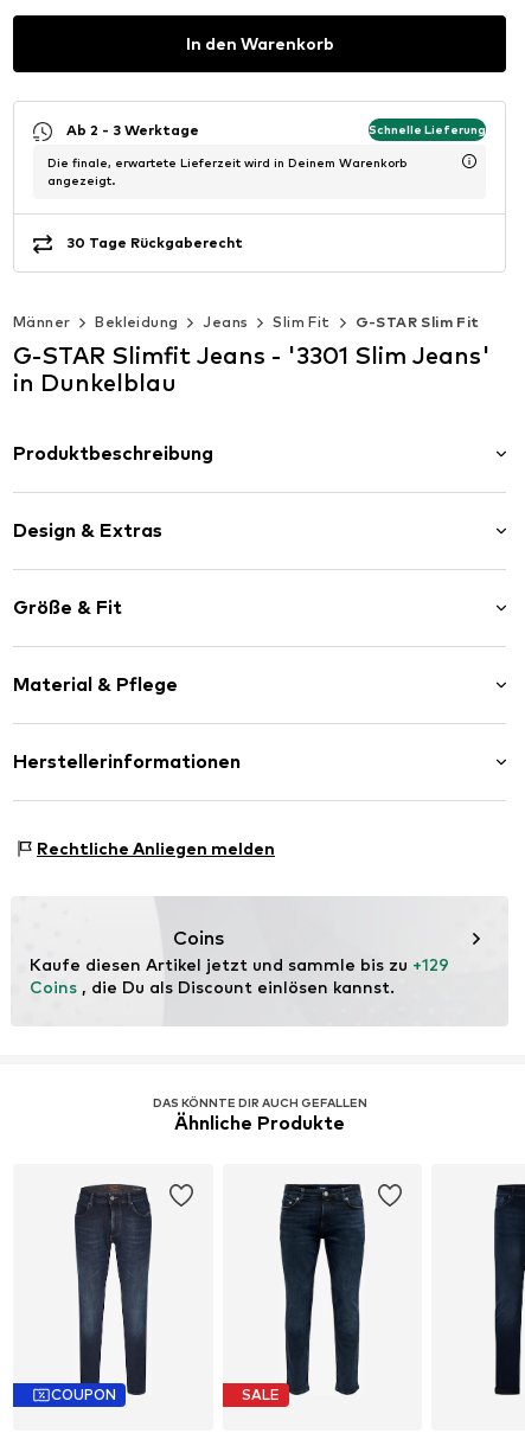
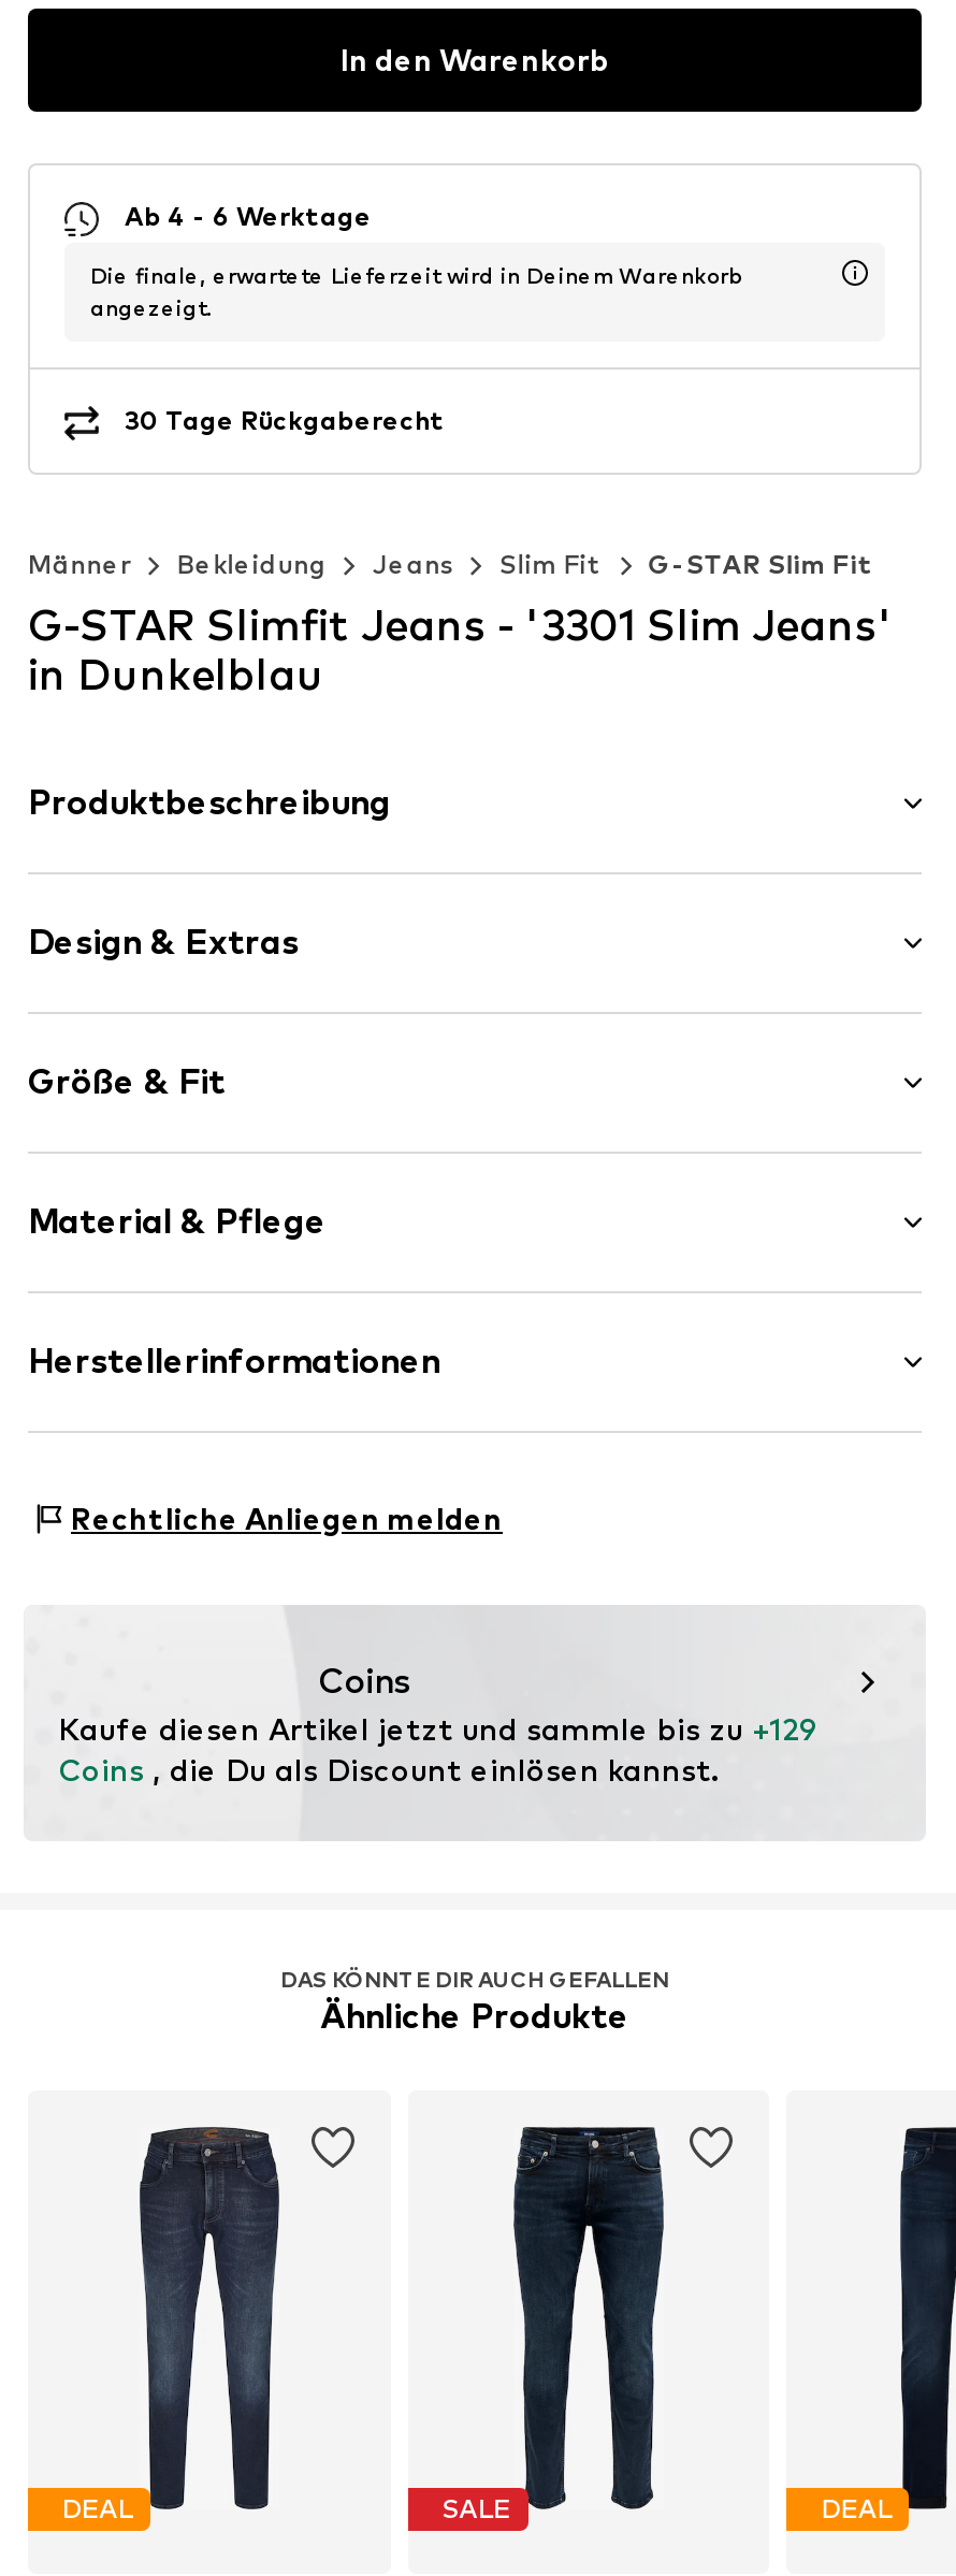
- Ab 2 - 3 Werktage
- Schnelle Lieferung
+ Ab 4 - 6 Werktage

- COUPON
+ DEAL

+ DEAL
